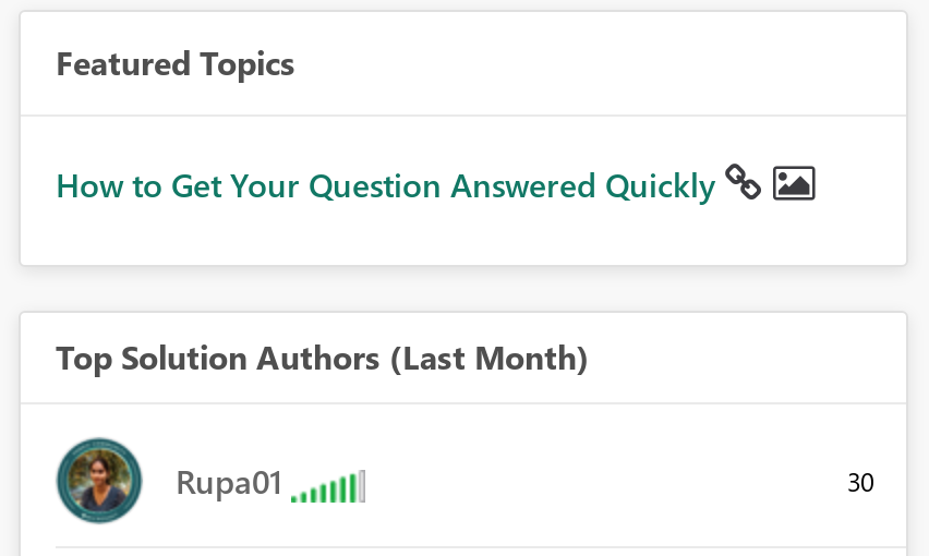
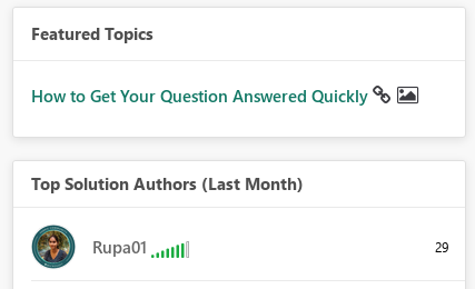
- 30
+ 29
